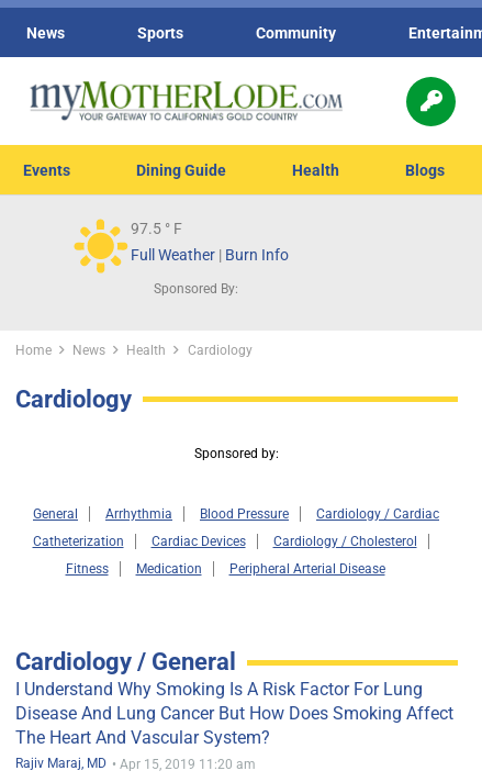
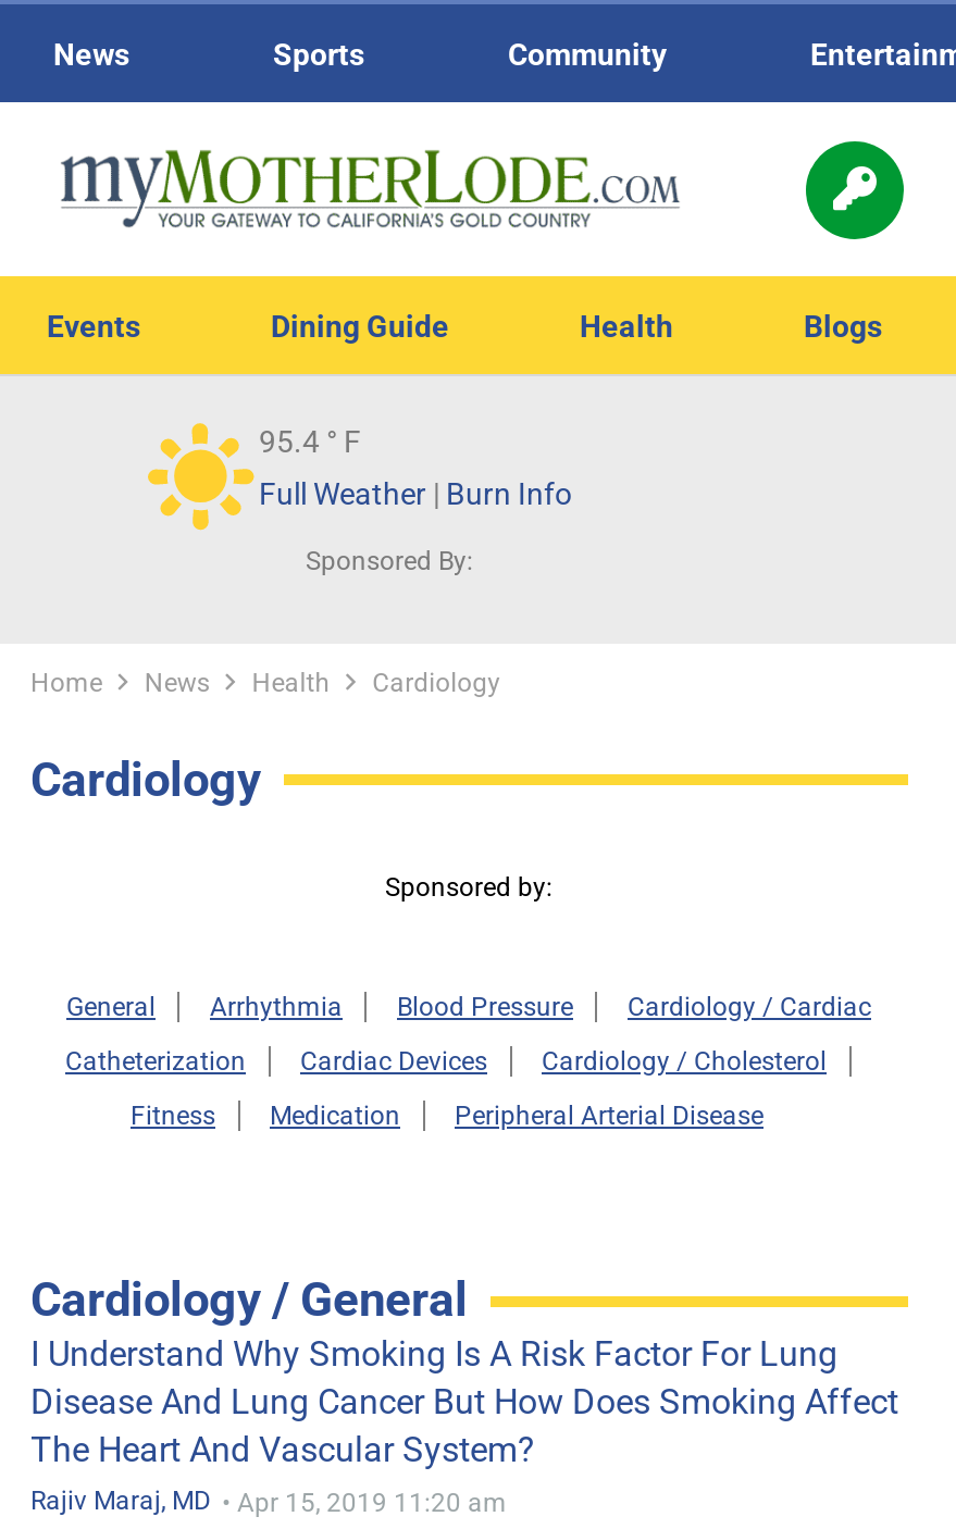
- 97.5 ° F
+ 95.4 ° F
